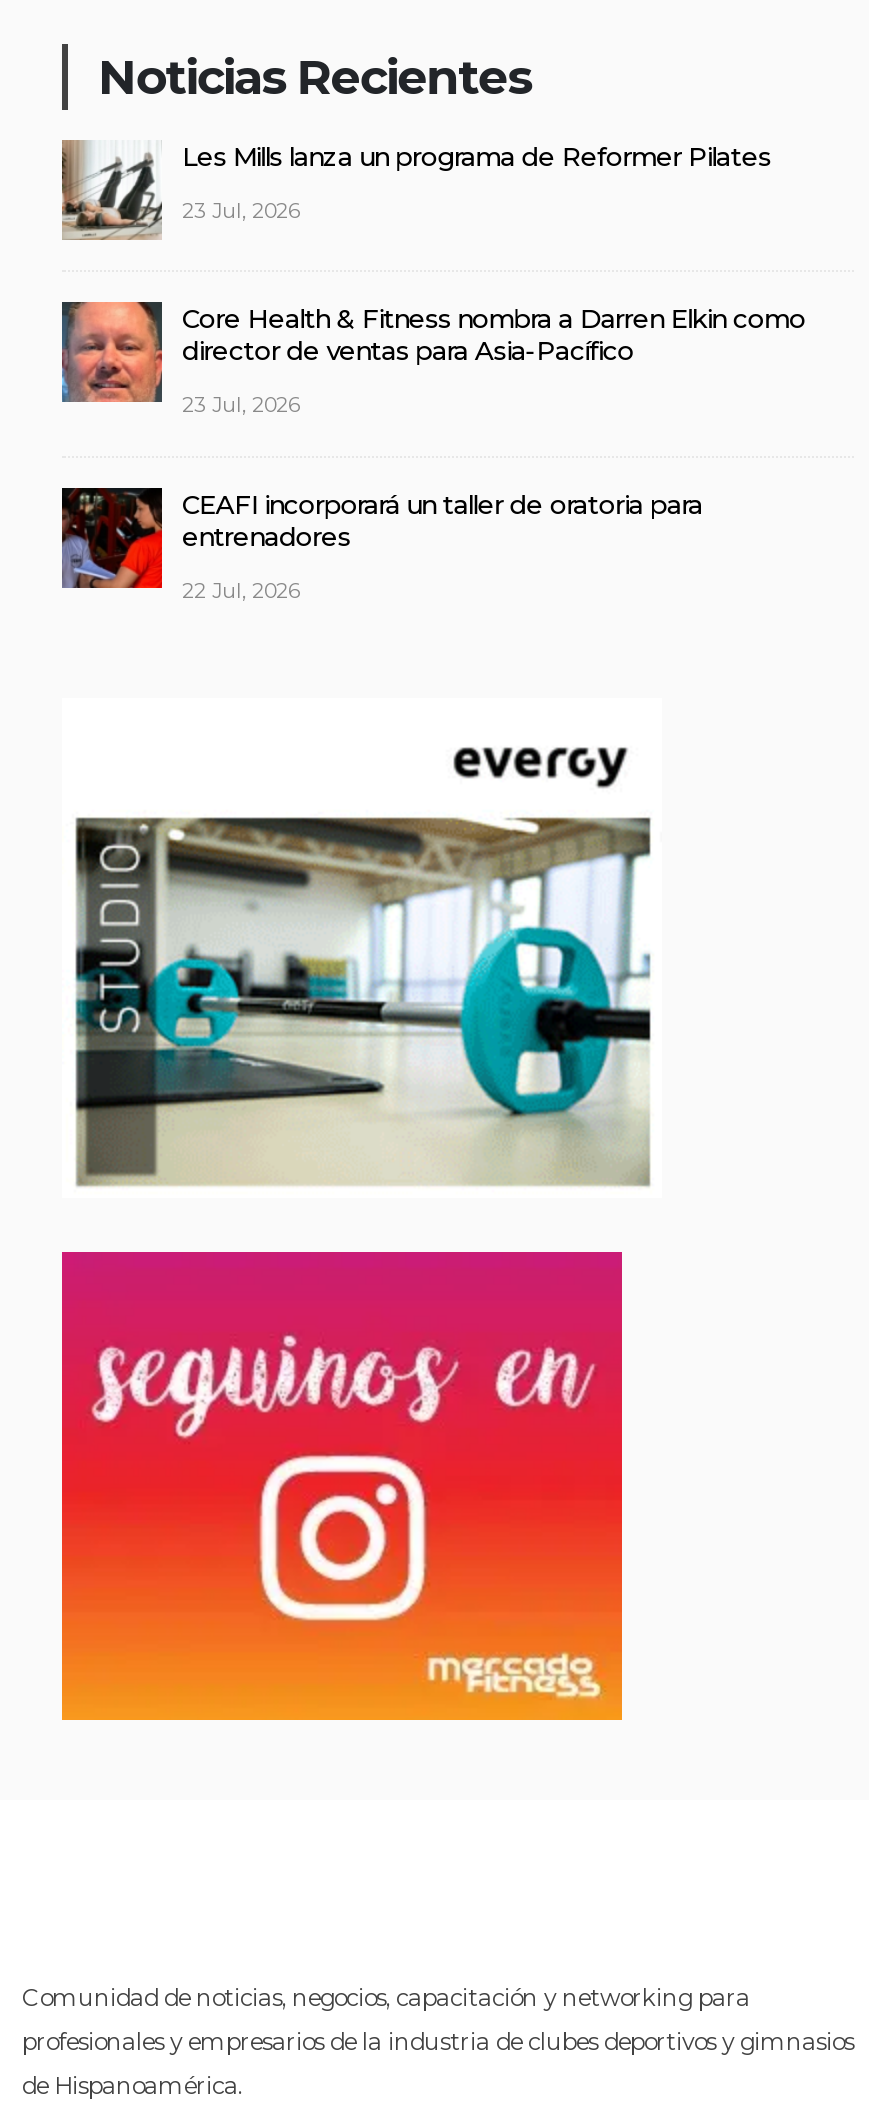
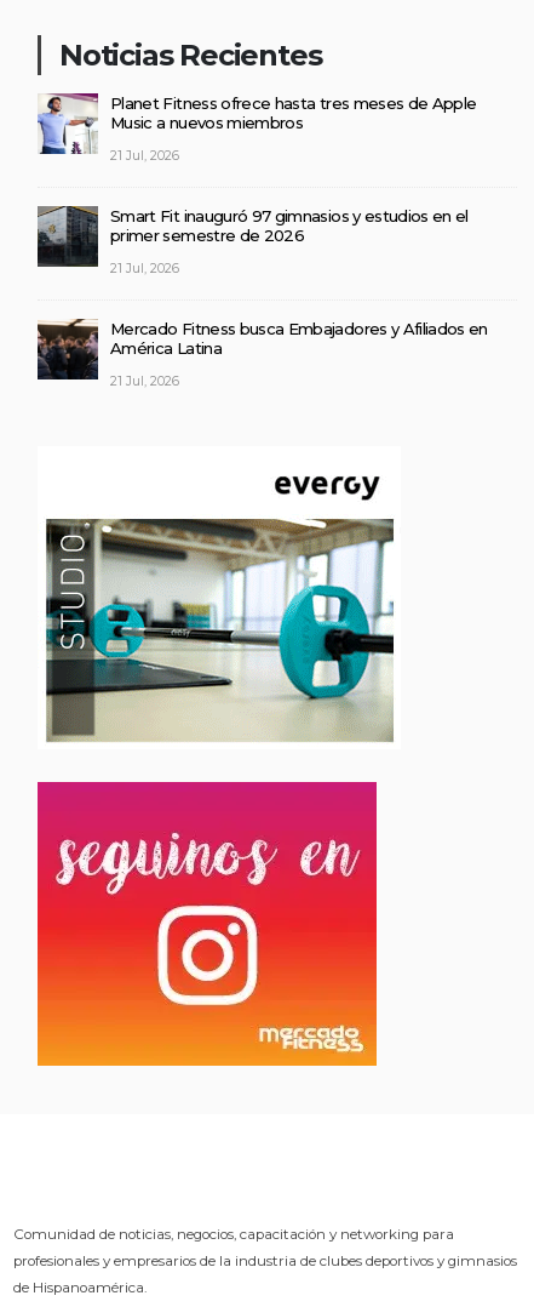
- [image]
- Les Mills lanza un programa de Reformer Pilates
+ [image]
+ Planet Fitness ofrece hasta tres meses de Apple
+ Music a nuevos miembros

- 23 Jul, 2026
+ 21 Jul, 2026

- [image]
- Core Health & Fitness nombra a Darren Elkin como
- director de ventas para Asia-Pacífico
+ [image]
+ Smart Fit inauguró 97 gimnasios y estudios en el
+ primer semestre de 2026

- 23 Jul, 2026
+ 21 Jul, 2026

- [image]
- CEAFI incorporará un taller de oratoria para
- entrenadores
+ [image]
+ Mercado Fitness busca Embajadores y Afiliados en
+ América Latina

- 22 Jul, 2026
+ 21 Jul, 2026
